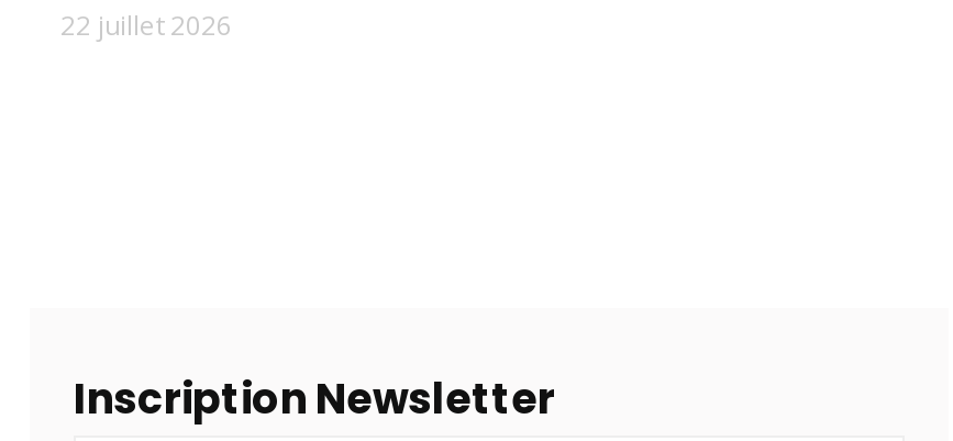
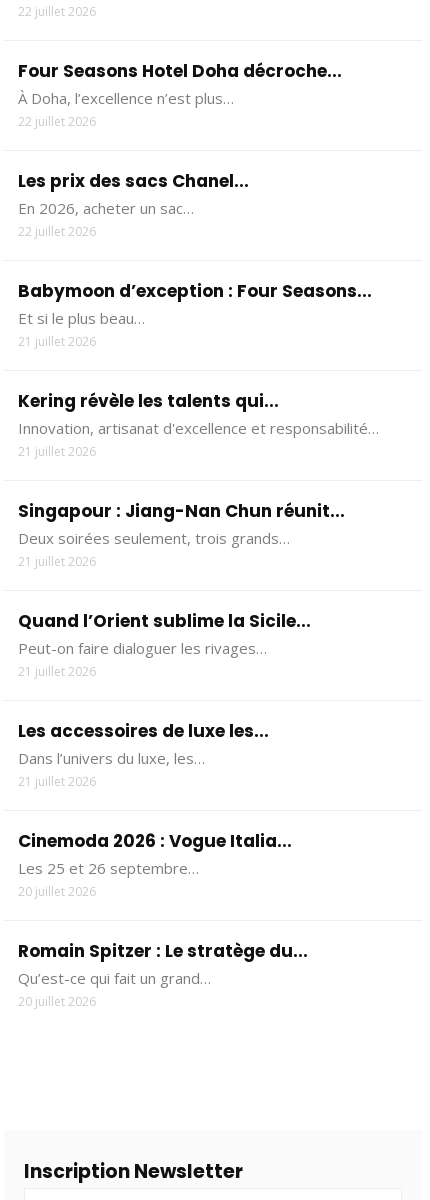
+ Four Seasons Hotel Doha décroche...
+ À Doha, l’excellence n’est plus…
+ 22 juillet 2026
+ Les prix des sacs Chanel...
+ En 2026, acheter un sac…
+ 22 juillet 2026
+ Babymoon d’exception : Four Seasons...
+ Et si le plus beau…
+ 21 juillet 2026
+ Kering révèle les talents qui...
+ Innovation, artisanat d'excellence et responsabilité…
+ 21 juillet 2026
+ Singapour : Jiang-Nan Chun réunit...
+ Deux soirées seulement, trois grands…
+ 21 juillet 2026
+ Quand l’Orient sublime la Sicile...
+ Peut-on faire dialoguer les rivages…
+ 21 juillet 2026
+ Les accessoires de luxe les...
+ Dans l’univers du luxe, les…
+ 21 juillet 2026
+ Cinemoda 2026 : Vogue Italia...
+ Les 25 et 26 septembre…
+ 20 juillet 2026
+ Romain Spitzer : Le stratège du...
+ Qu’est-ce qui fait un grand…
+ 20 juillet 2026
